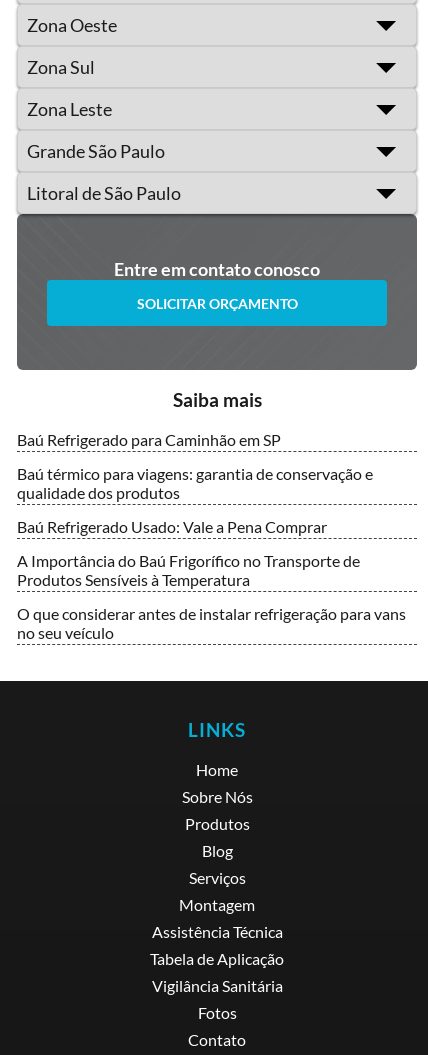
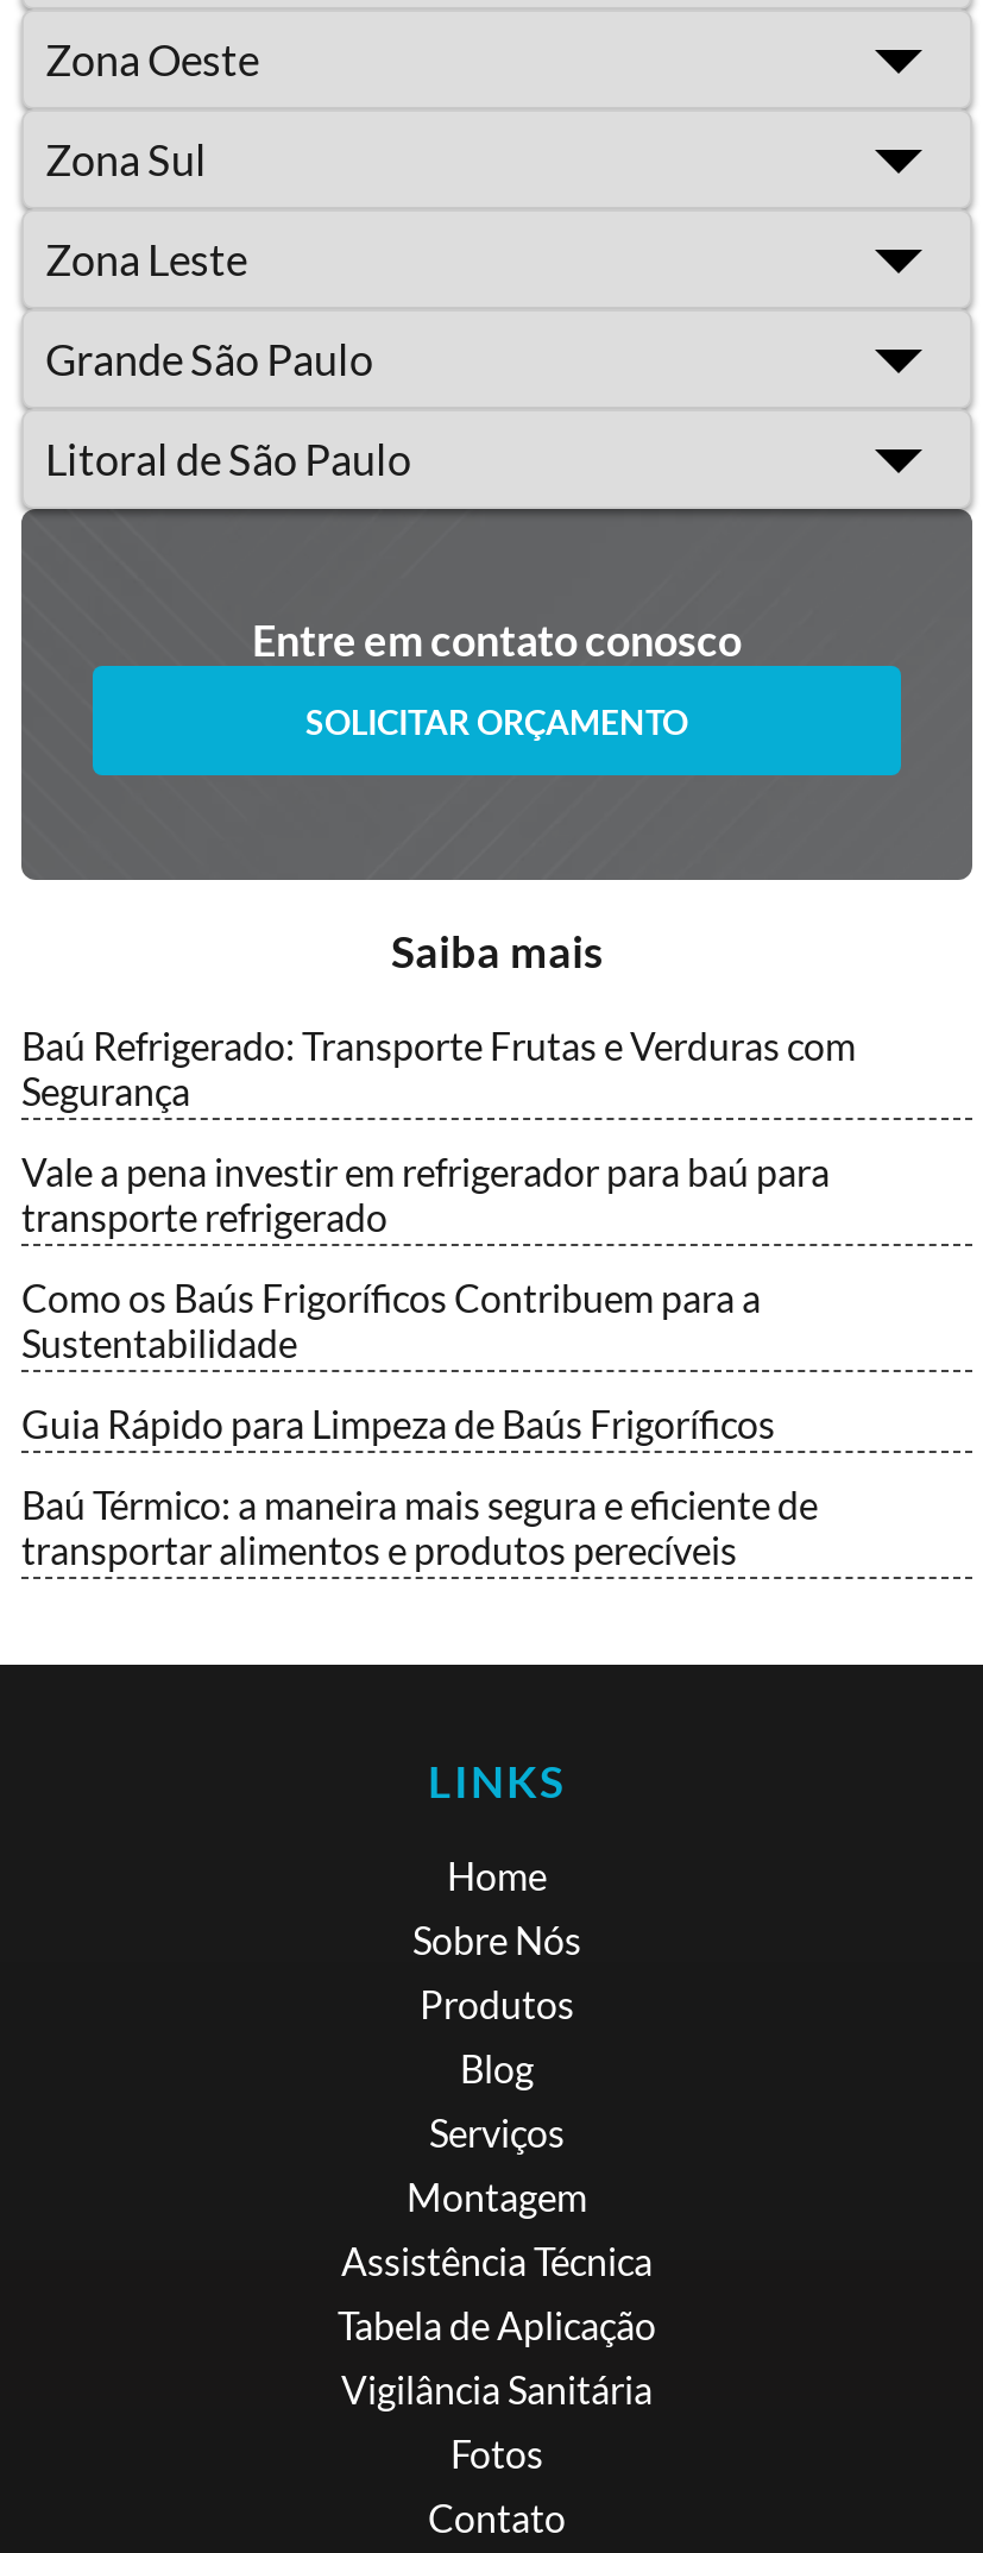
- Baú Refrigerado para Caminhão em SP
+ Baú Refrigerado: Transporte Frutas e Verduras com
+ Segurança

- Baú térmico para viagens: garantia de conservação e
- qualidade dos produtos
+ Vale a pena investir em refrigerador para baú para
+ transporte refrigerado

- Baú Refrigerado Usado: Vale a Pena Comprar
+ Como os Baús Frigoríficos Contribuem para a
+ Sustentabilidade

- A Importância do Baú Frigorífico no Transporte de
- Produtos Sensíveis à Temperatura
+ Guia Rápido para Limpeza de Baús Frigoríficos

- O que considerar antes de instalar refrigeração para vans
- no seu veículo
+ Baú Térmico: a maneira mais segura e eficiente de
+ transportar alimentos e produtos perecíveis
